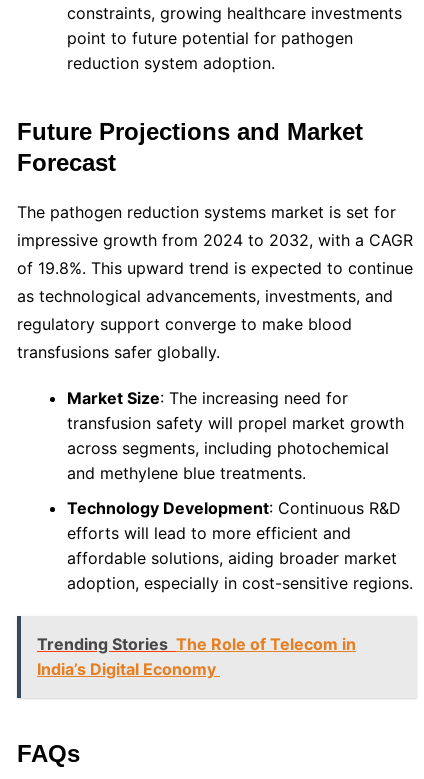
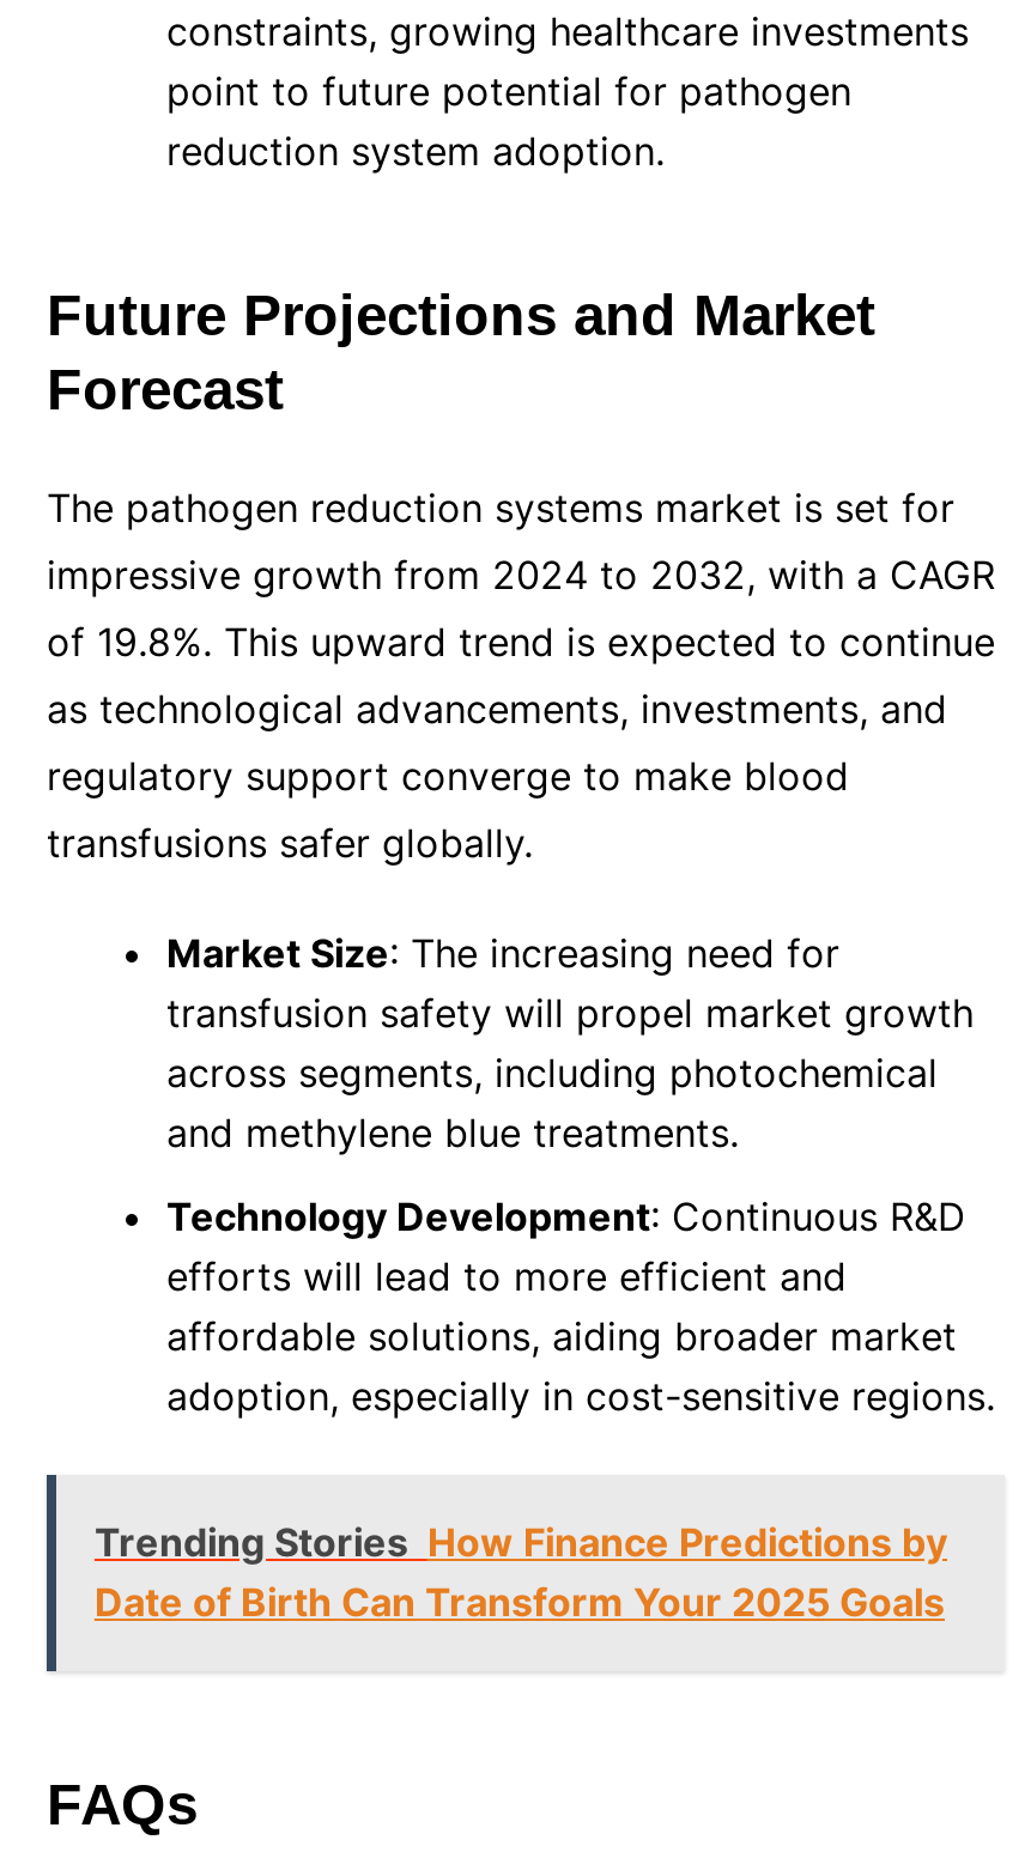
- Trending Stories The Role of Telecom in
- India’s Digital Economy
+ Trending Stories How Finance Predictions by
+ Date of Birth Can Transform Your 2025 Goals
